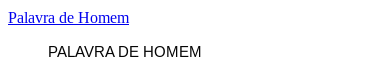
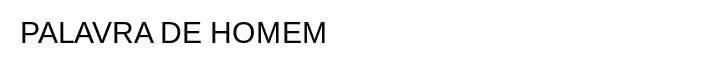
- Palavra de Homem
